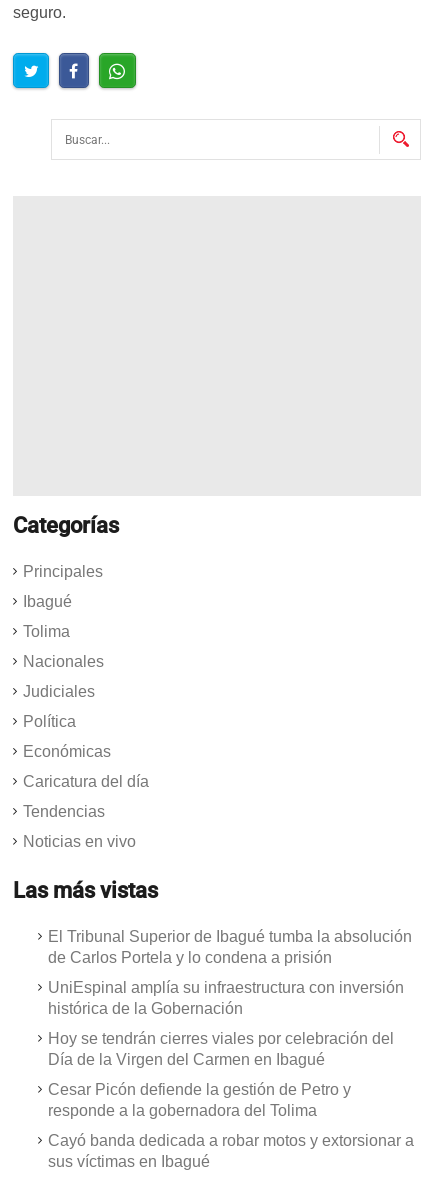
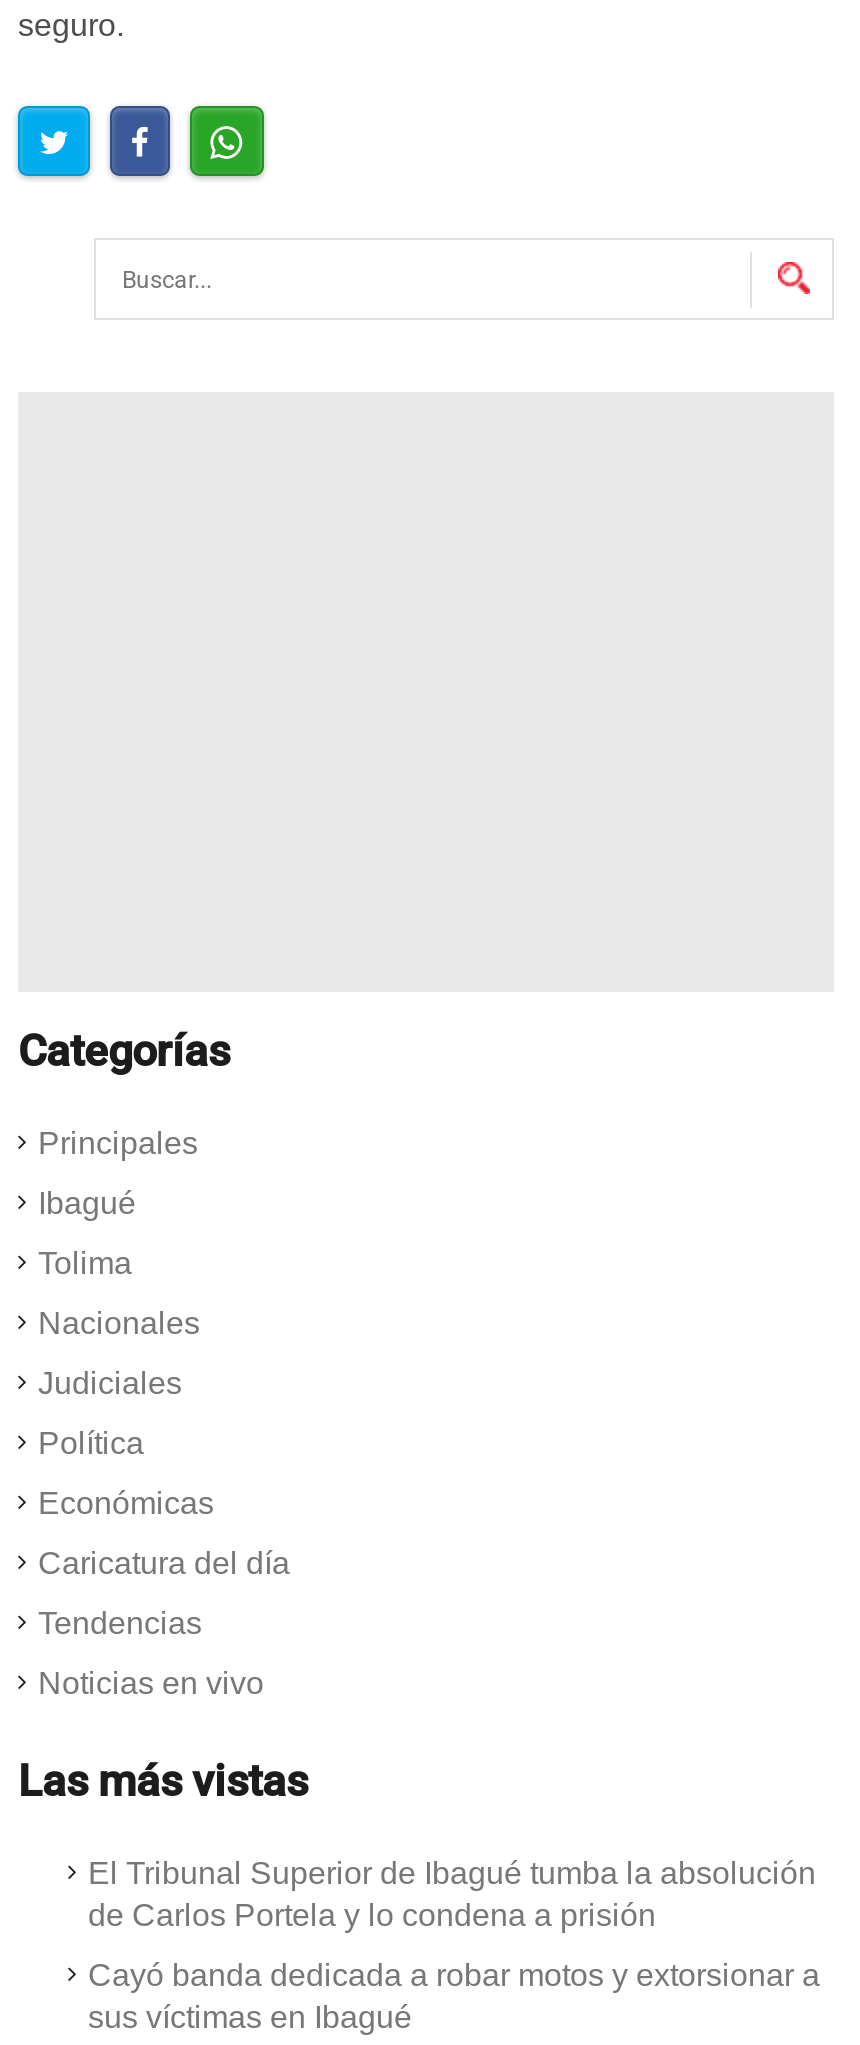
- UniEspinal amplía su infraestructura con inversión
- histórica de la Gobernación
- Hoy se tendrán cierres viales por celebración del
- Día de la Virgen del Carmen en Ibagué
- Cesar Picón defiende la gestión de Petro y
- responde a la gobernadora del Tolima
